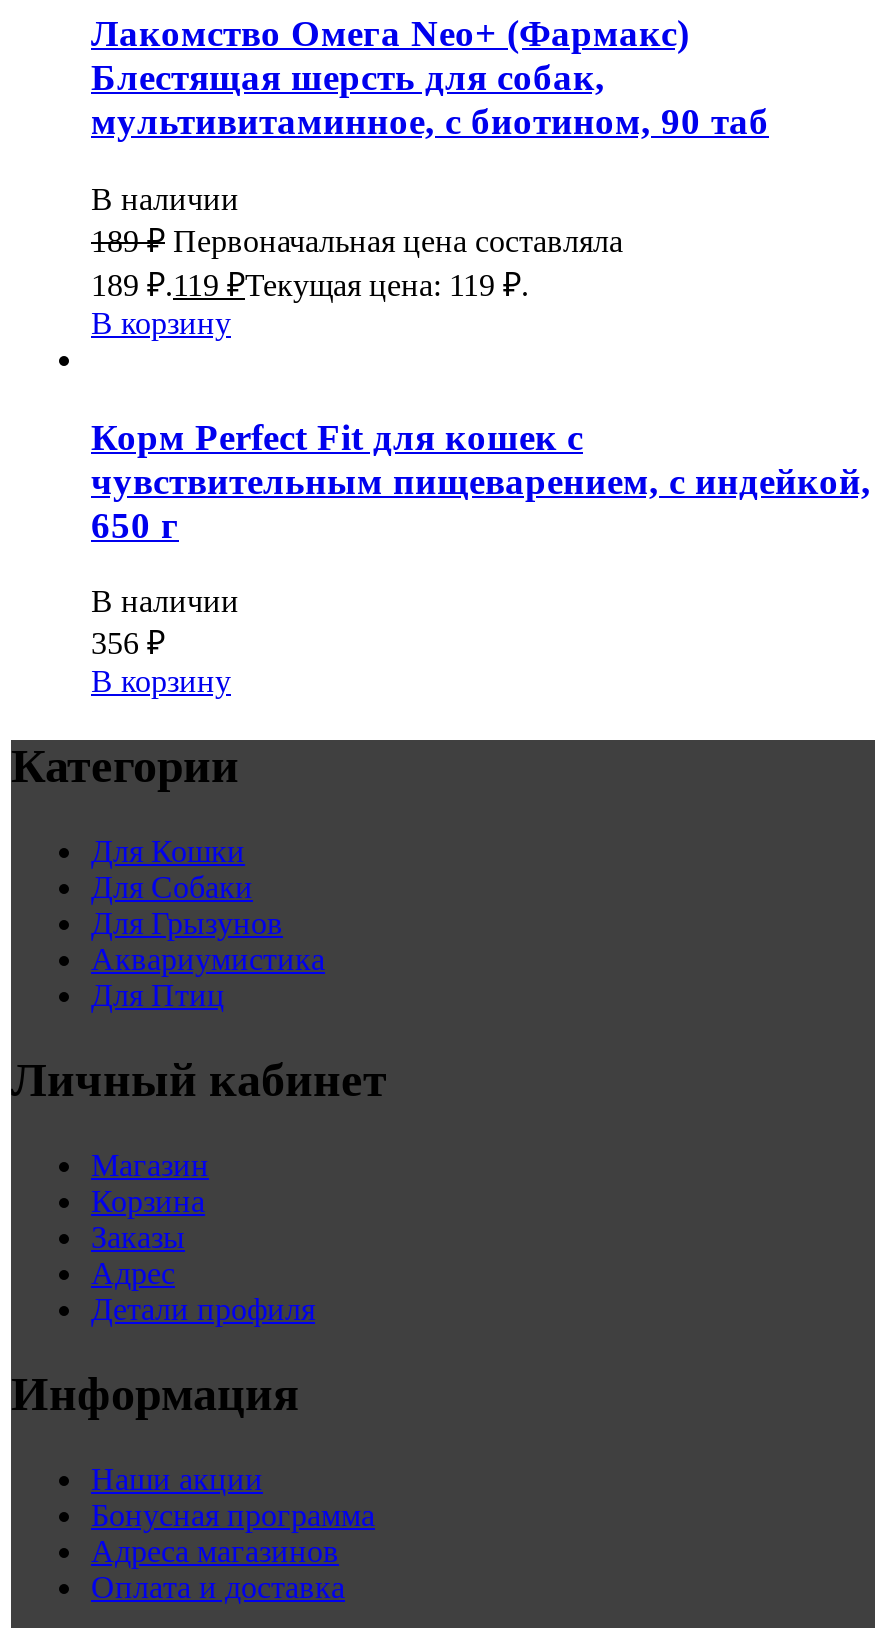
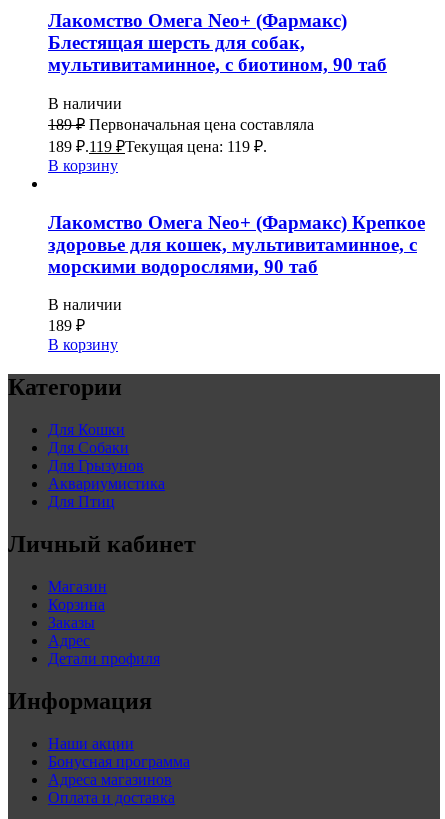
- Корм Perfect Fit для кошек с
- чувствительным пищеварением, с индейкой,
- 650 г
+ Лакомство Омега Neo+ (Фармакс) Крепкое
+ здоровье для кошек, мультивитаминное, с
+ морскими водорослями, 90 таб

- 356 ₽
+ 189 ₽
